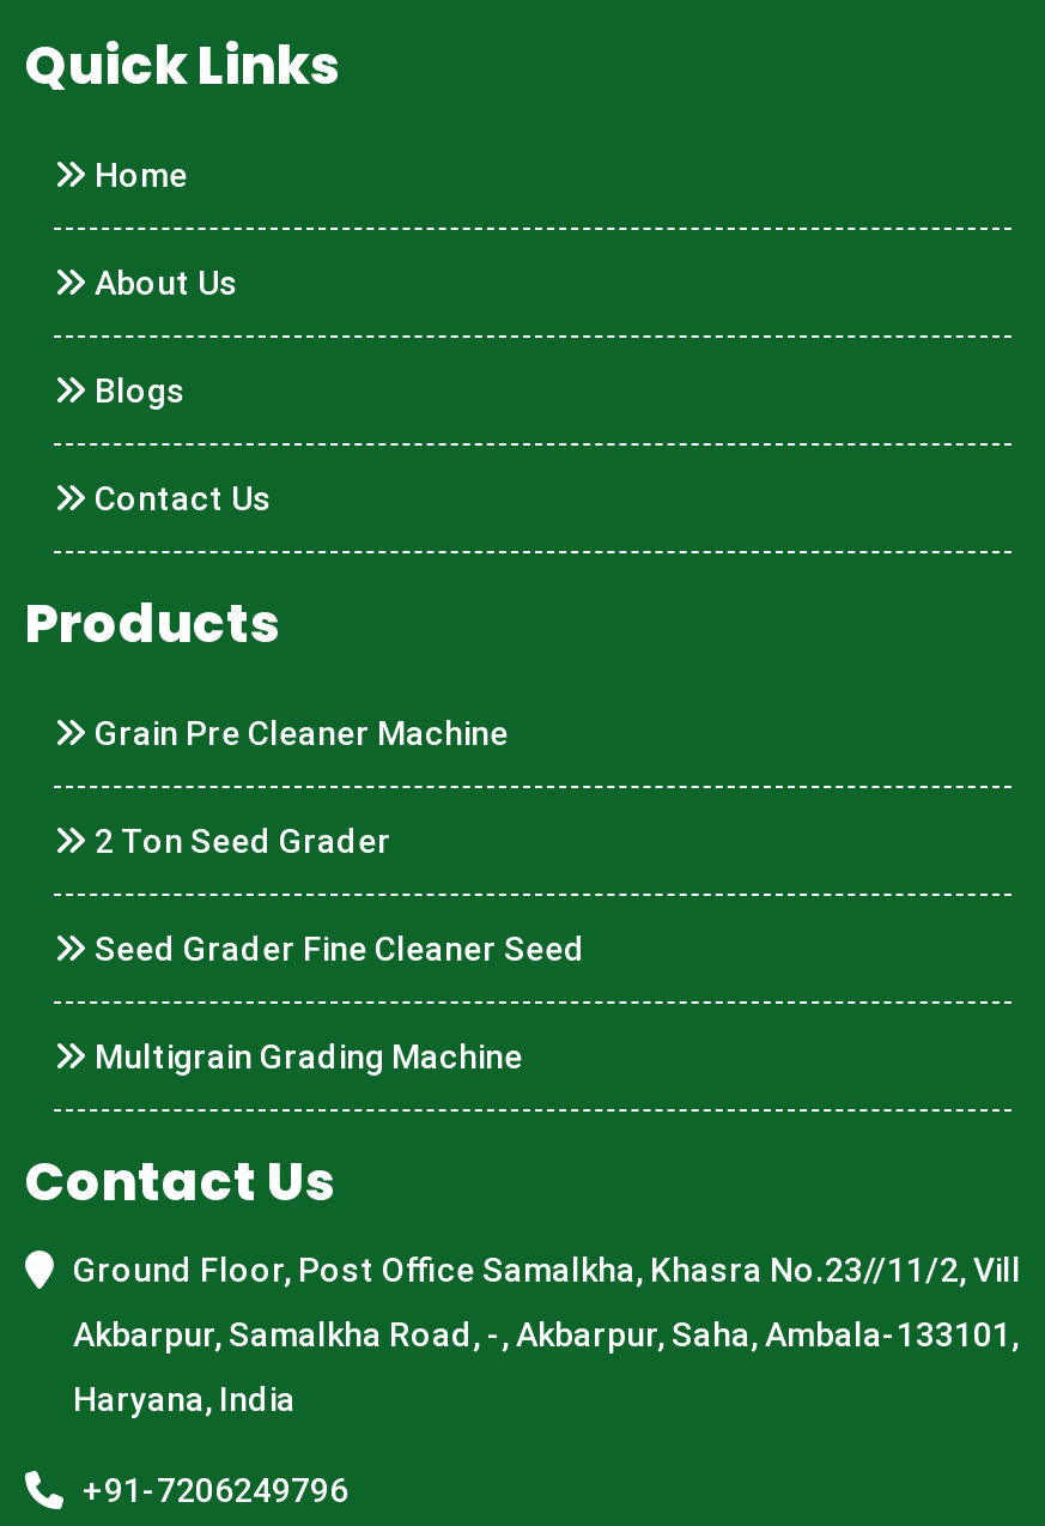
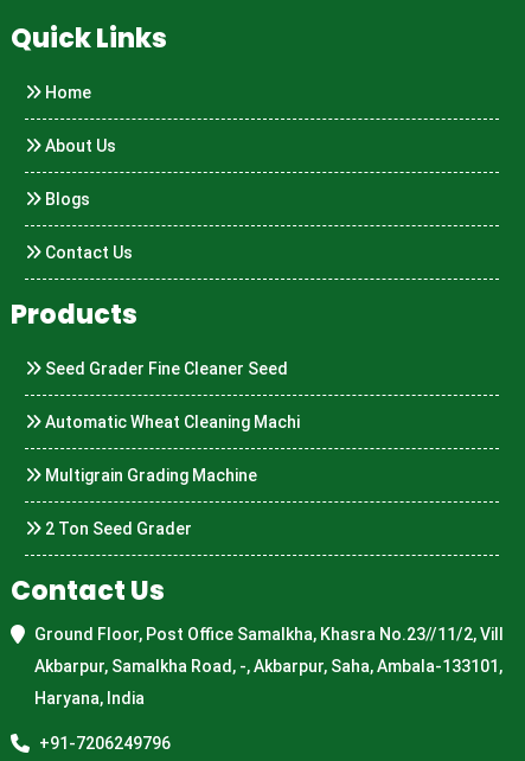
- Grain Pre Cleaner Machine

moved down: 2 Ton Seed Grader

moved up: Seed Grader Fine Cleaner Seed

+ Automatic Wheat Cleaning Machi

moved up: Multigrain Grading Machine
